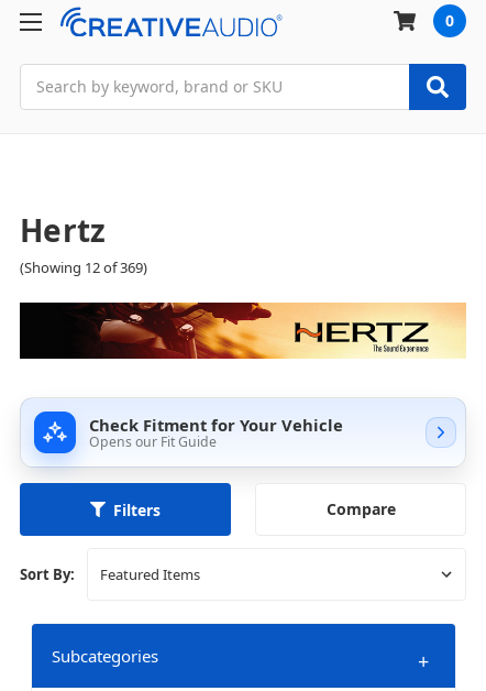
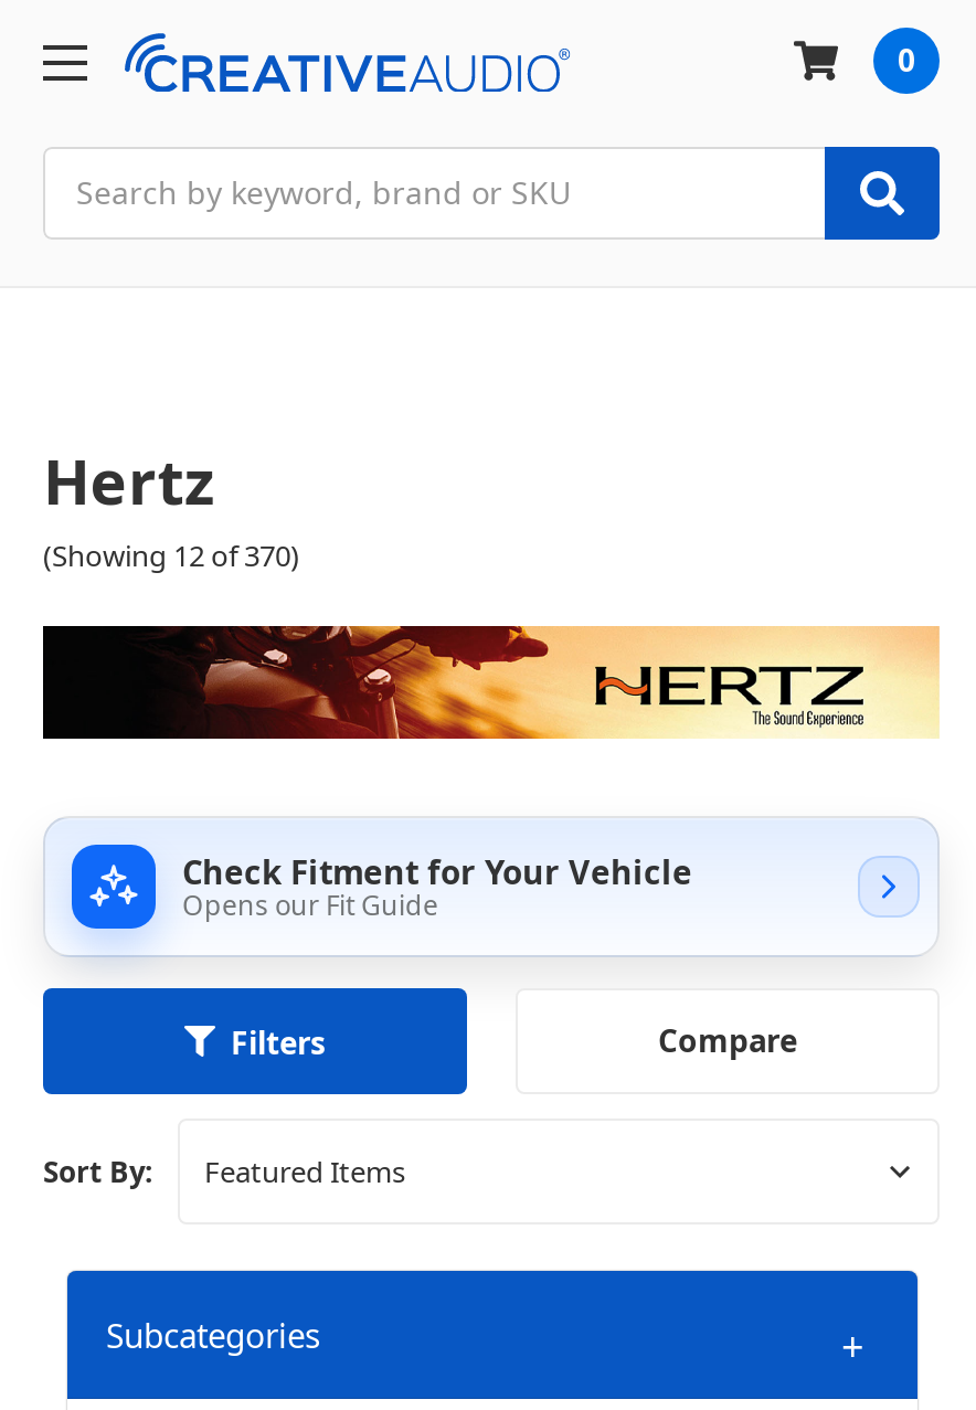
- (Showing 12 of 369)
+ (Showing 12 of 370)
